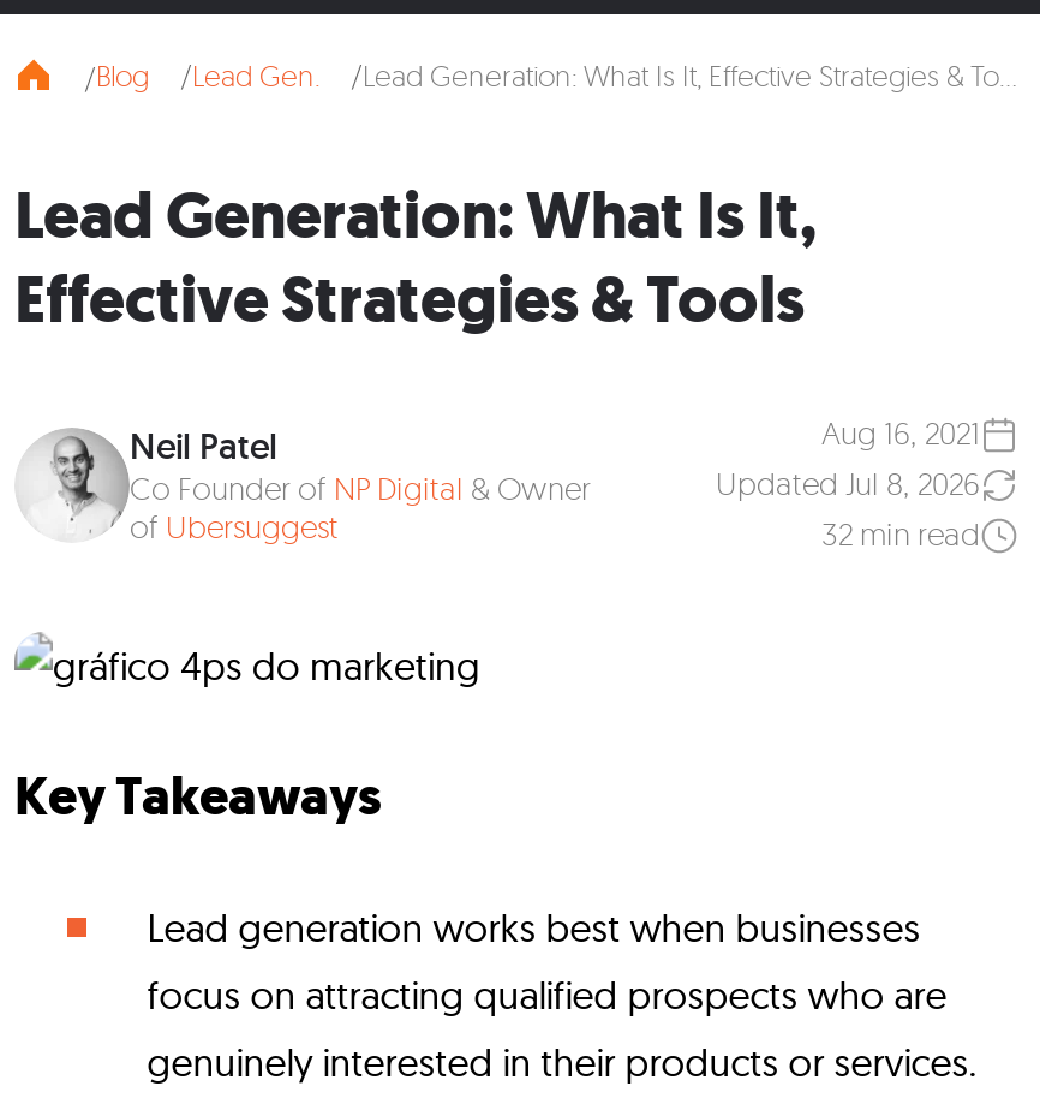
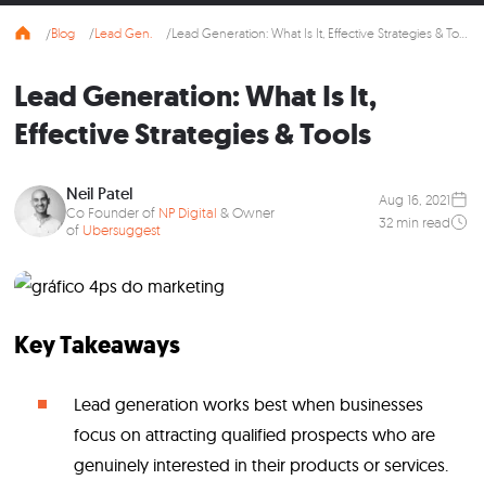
- Updated Jul 8, 2026
